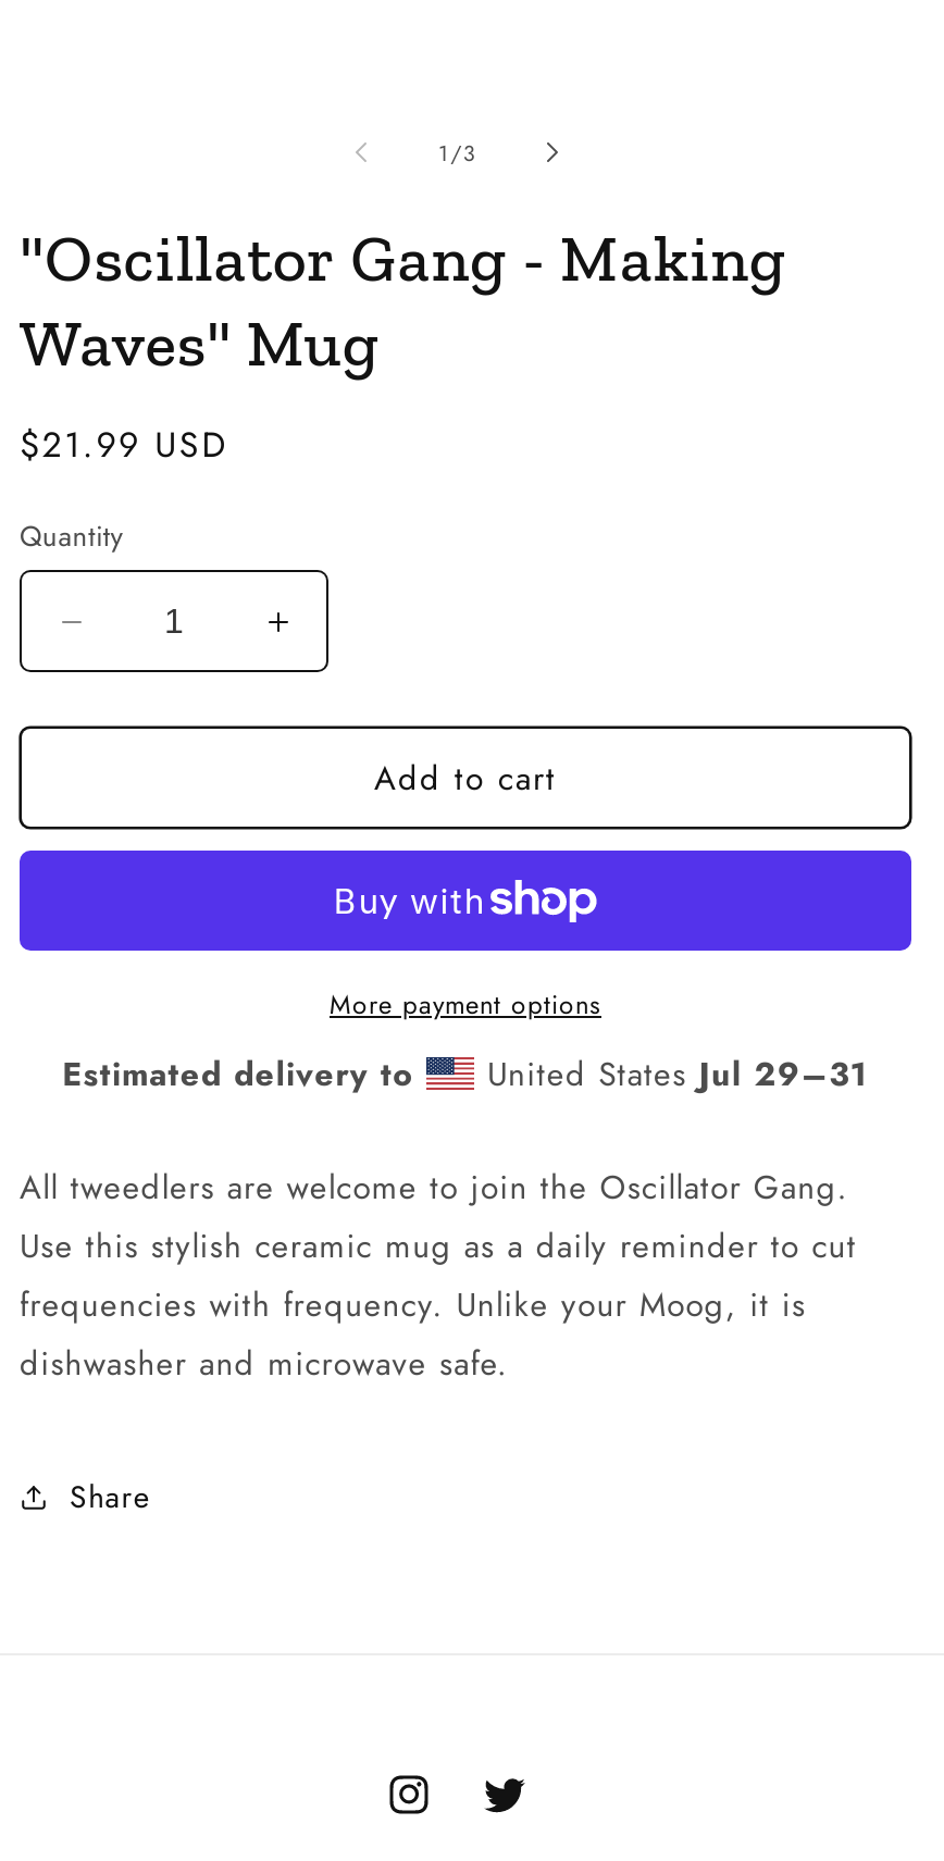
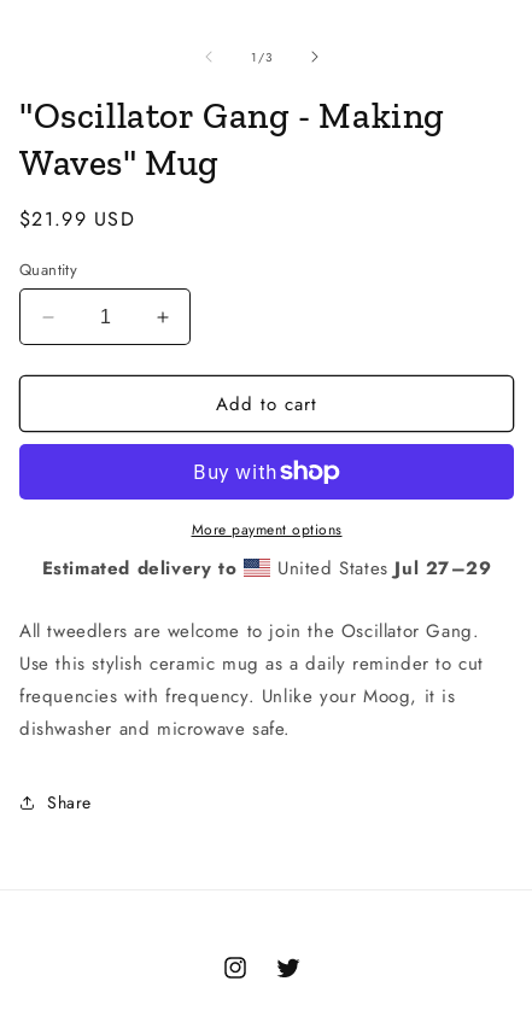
- United States Jul 29–31
+ United States Jul 27–29
